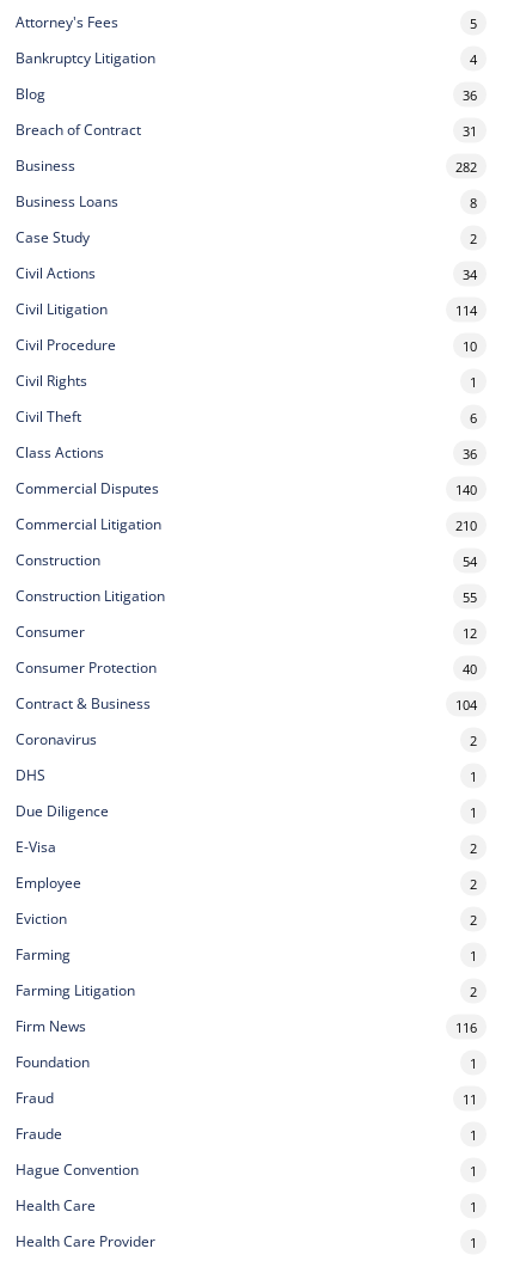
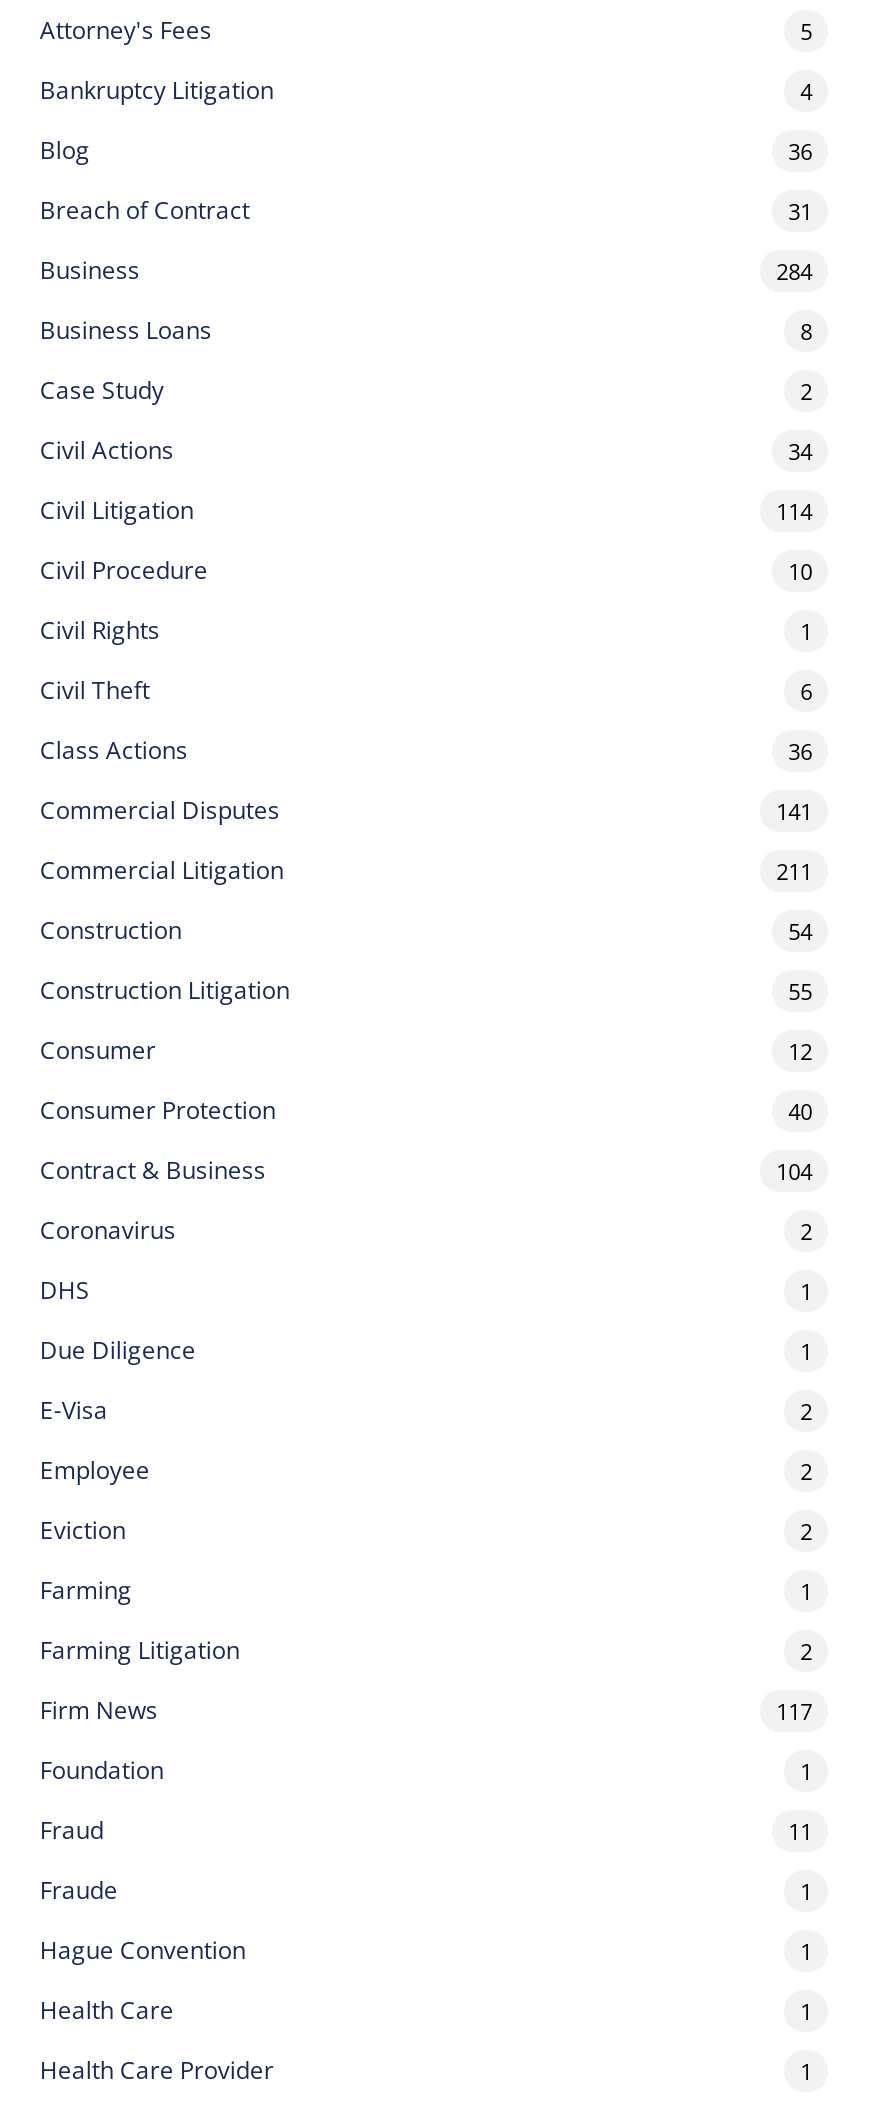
- 282
+ 284

- 140
+ 141

- 210
+ 211

- 116
+ 117
